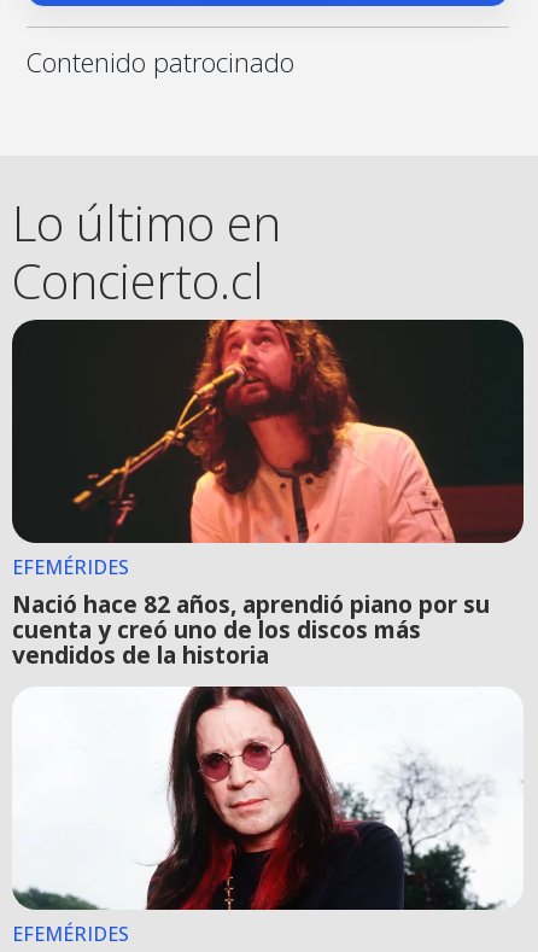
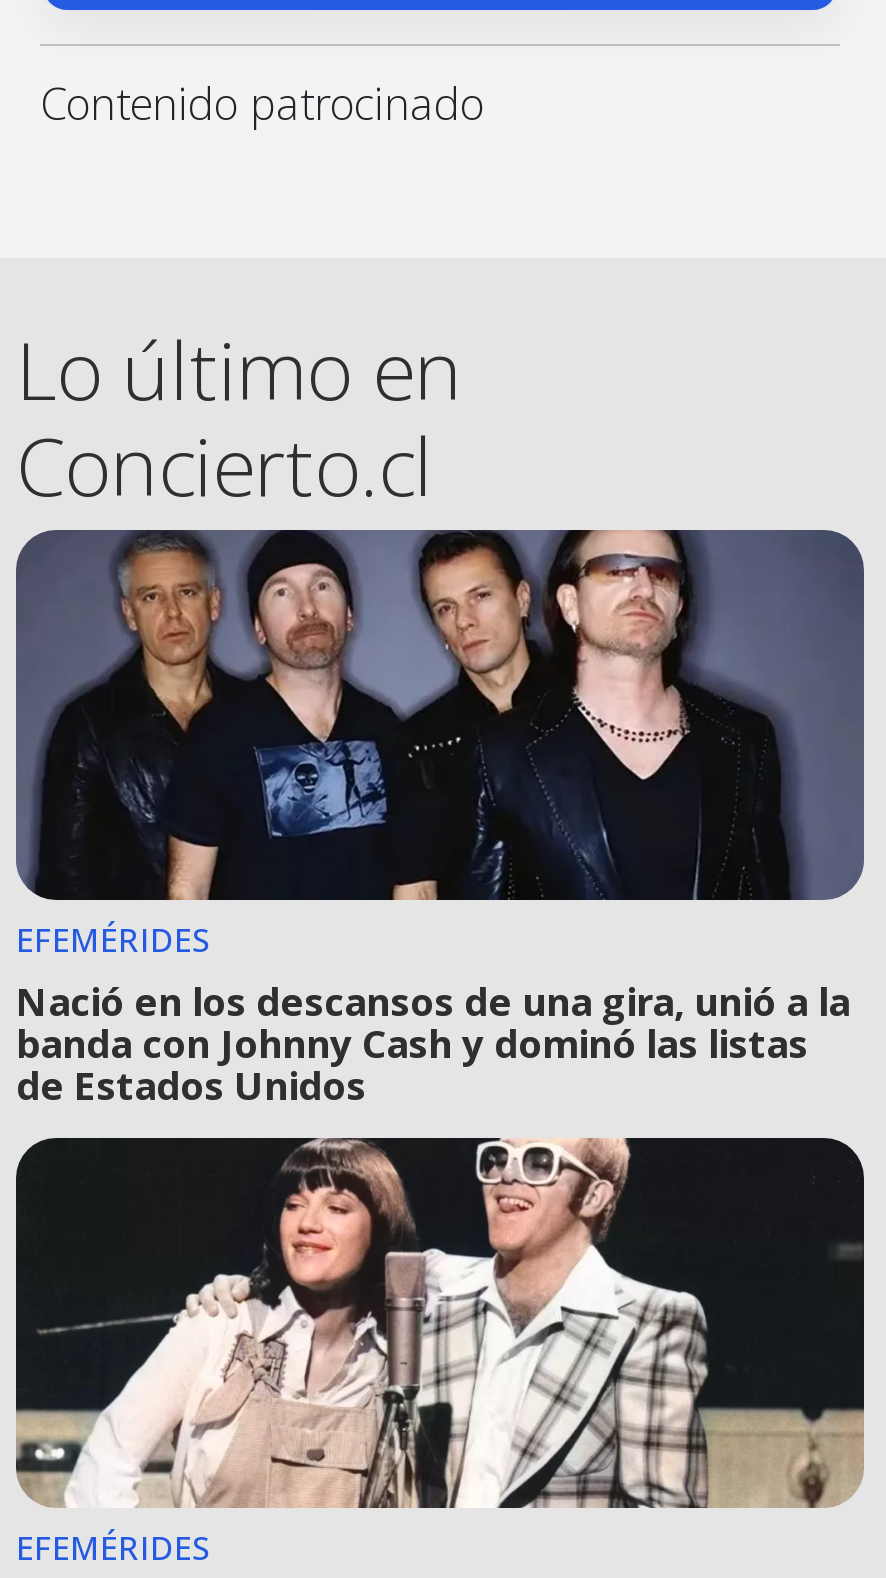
- [image]
- Nació hace 82 años, aprendió piano por su
- cuenta y creó uno de los discos más
- vendidos de la historia
+ [image]
+ Nació en los descansos de una gira, unió a la
+ banda con Johnny Cash y dominó las listas
+ de Estados Unidos

- [image]
+ [image]
